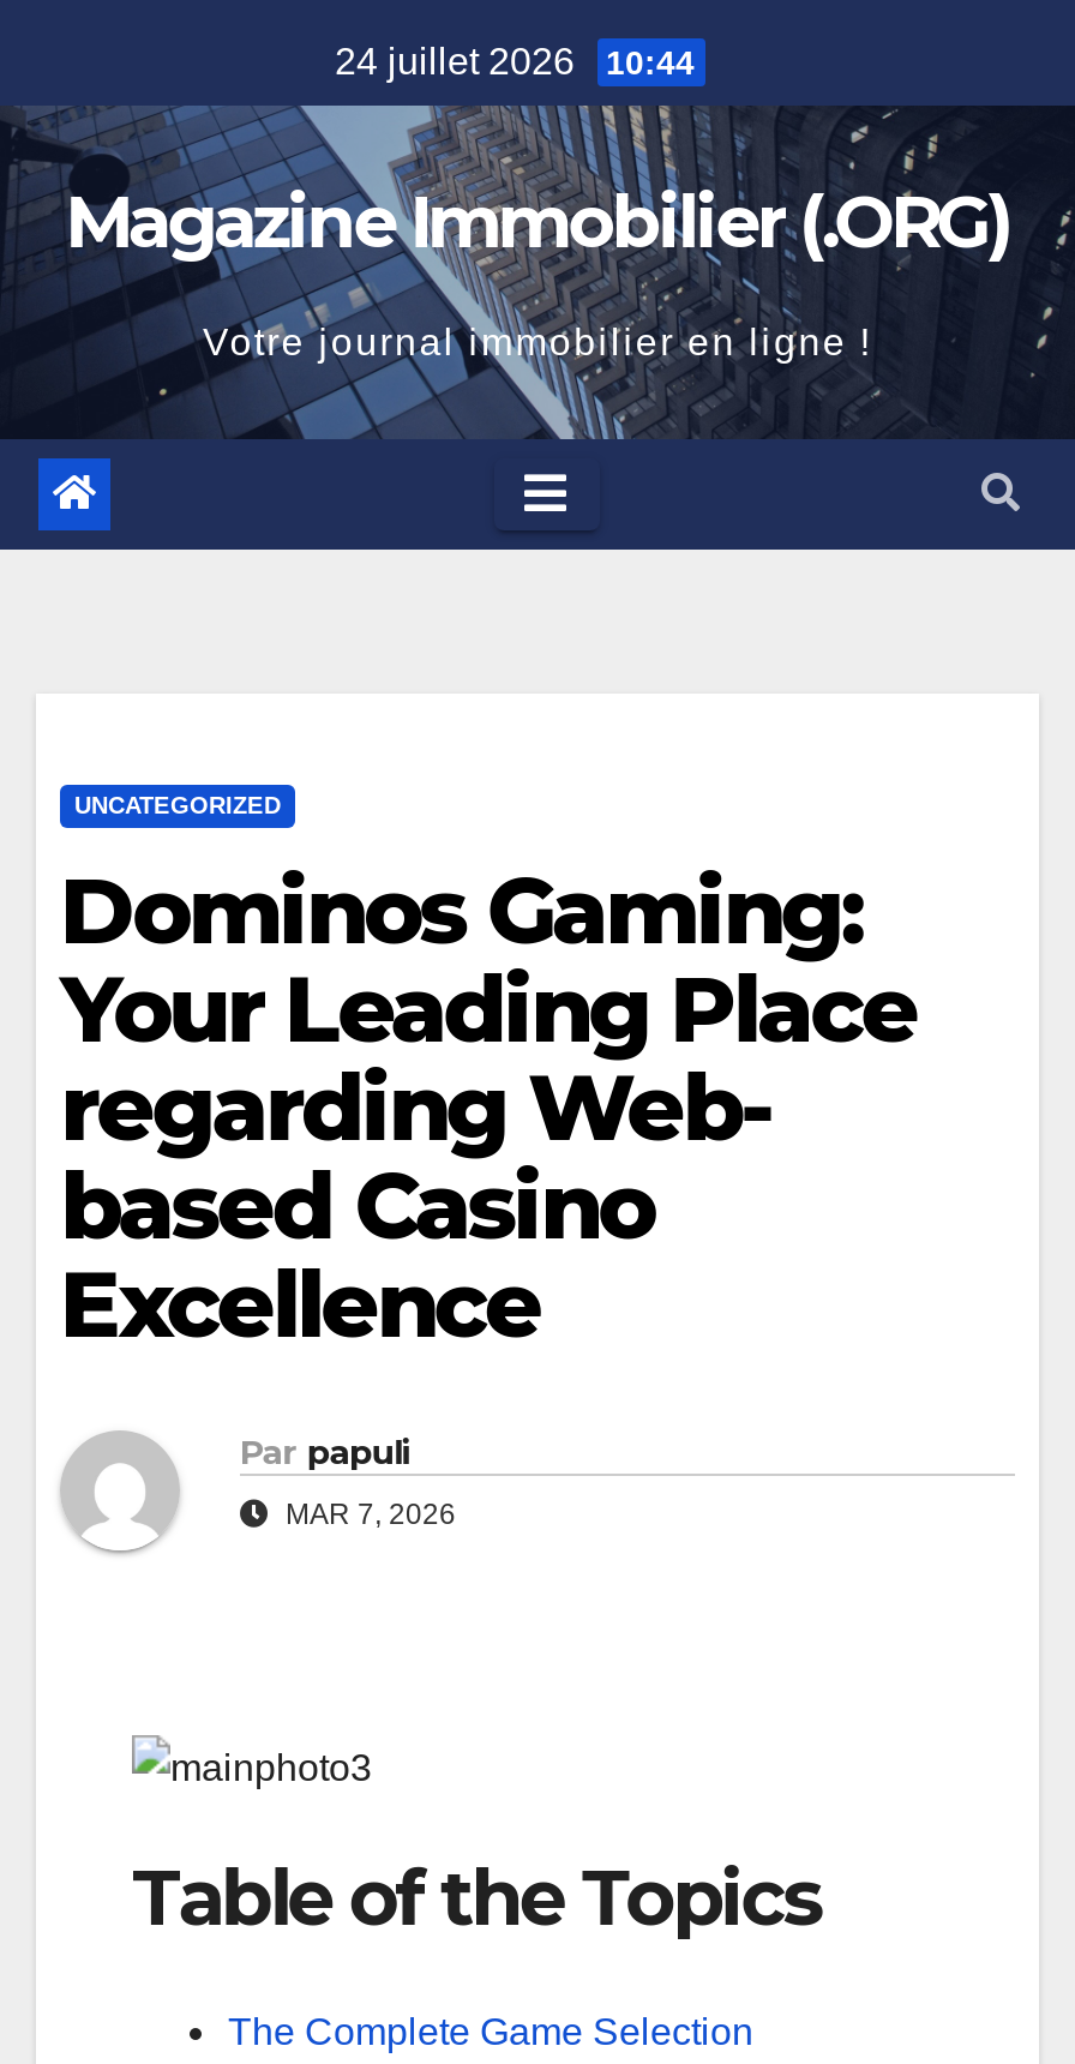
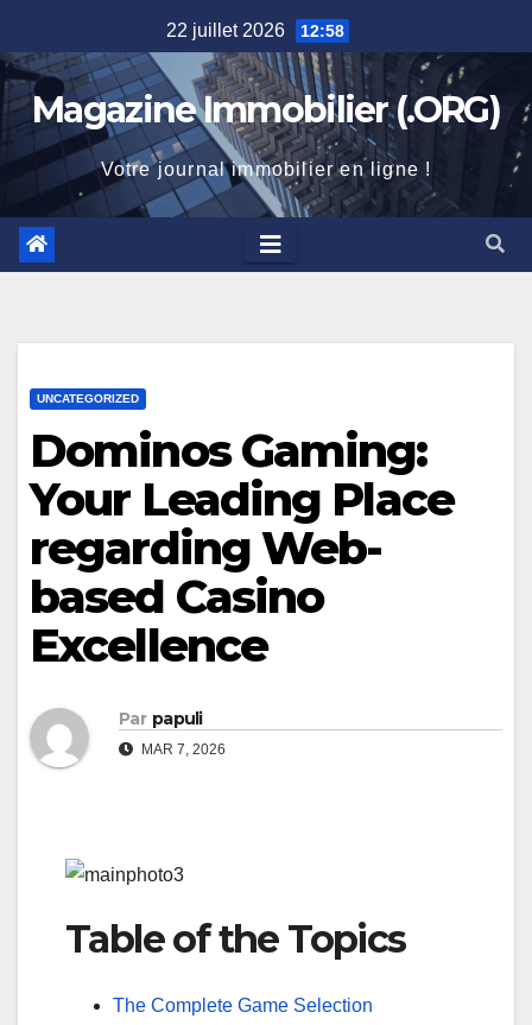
- 24 juillet 2026 10:44
+ 22 juillet 2026 12:58
